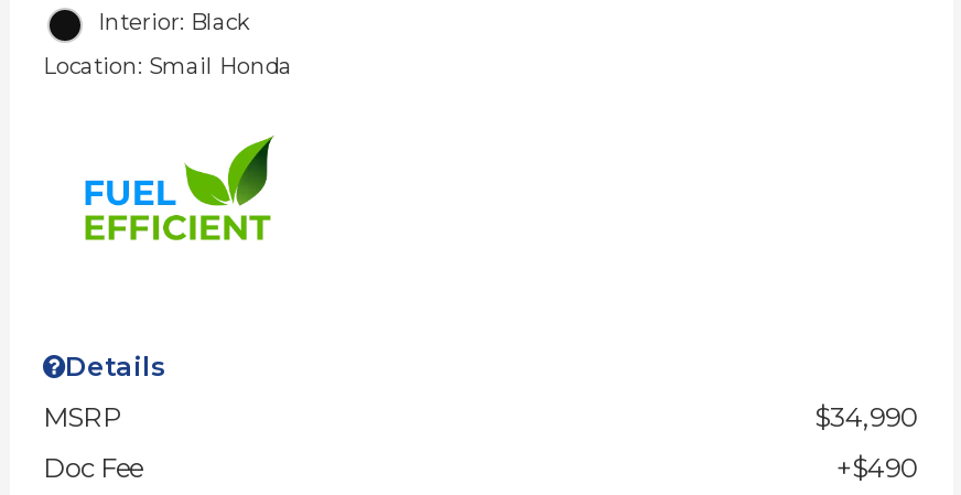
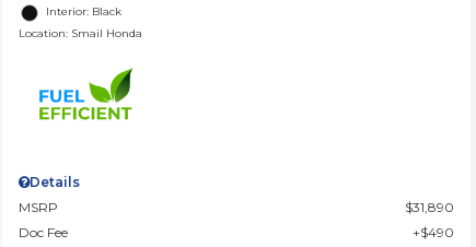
- $34,990
+ $31,890
